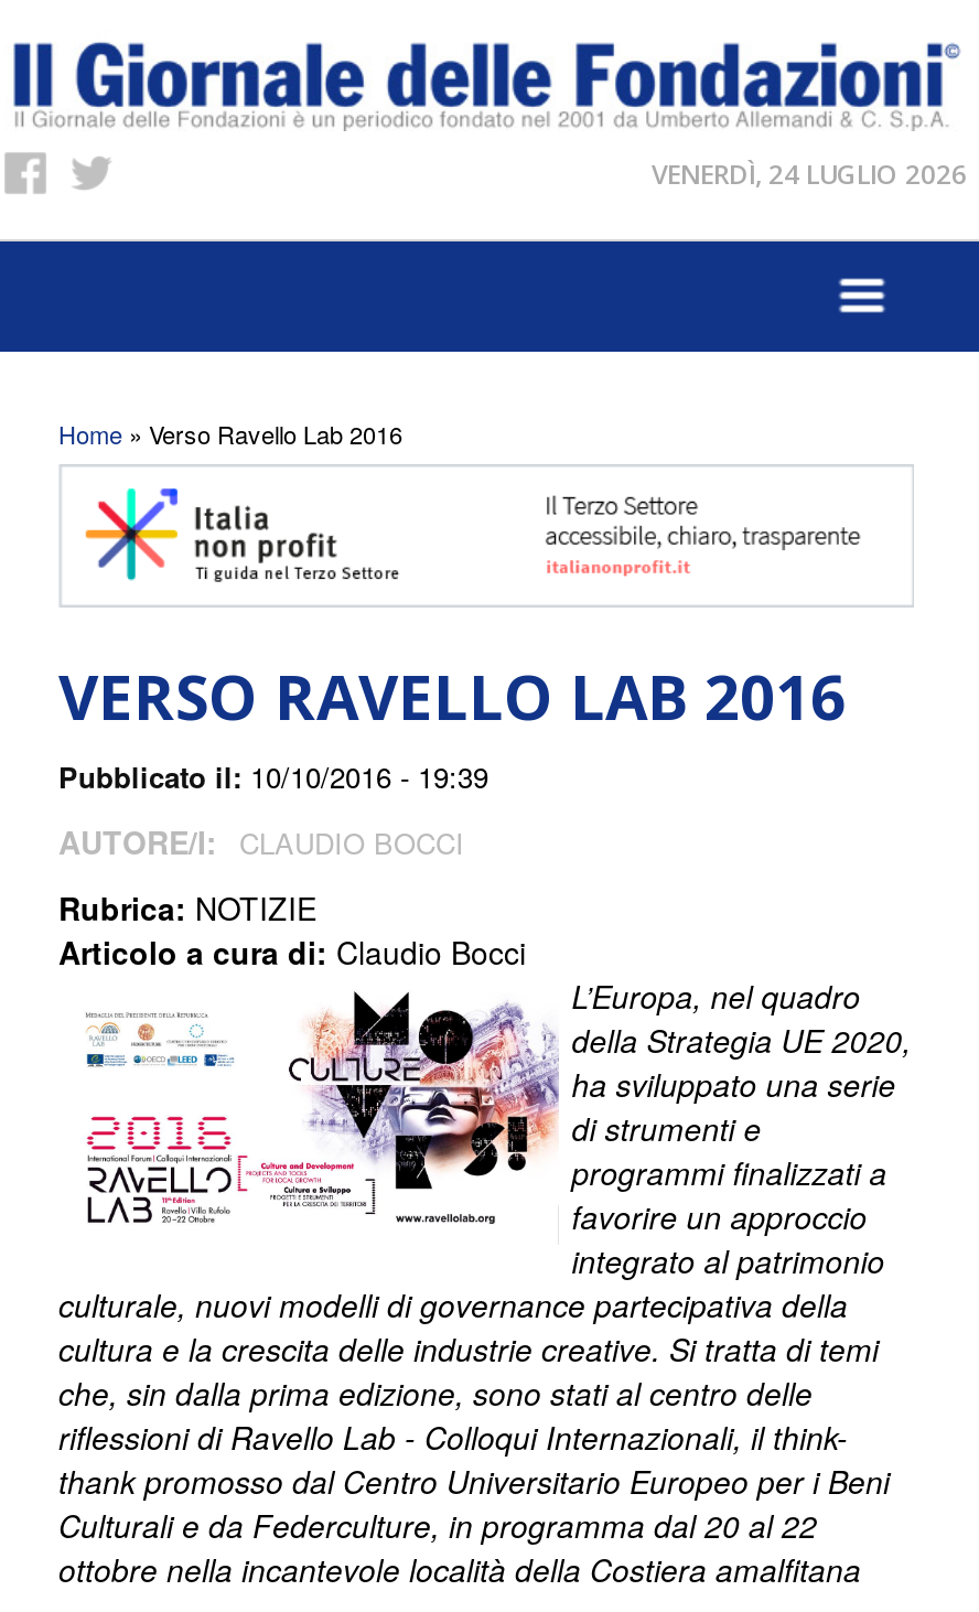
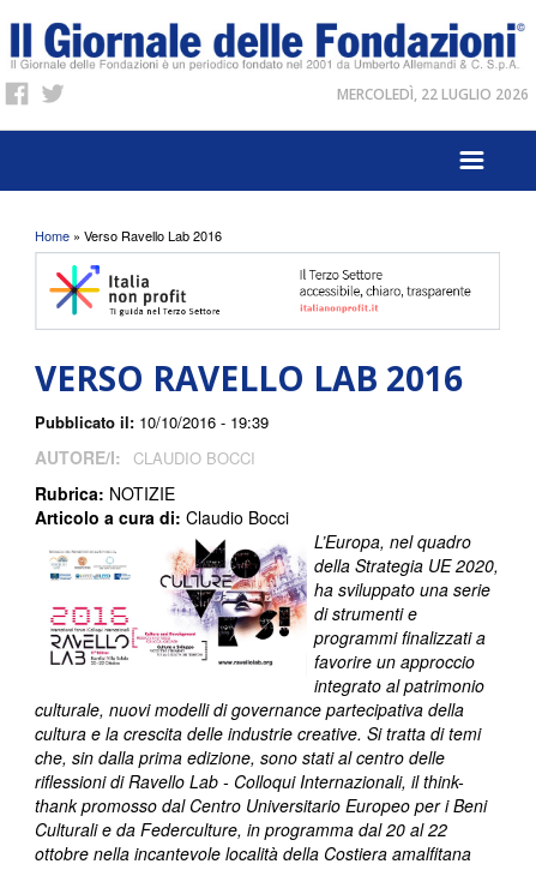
- VENERDÌ, 24 LUGLIO 2026
+ MERCOLEDÌ, 22 LUGLIO 2026
